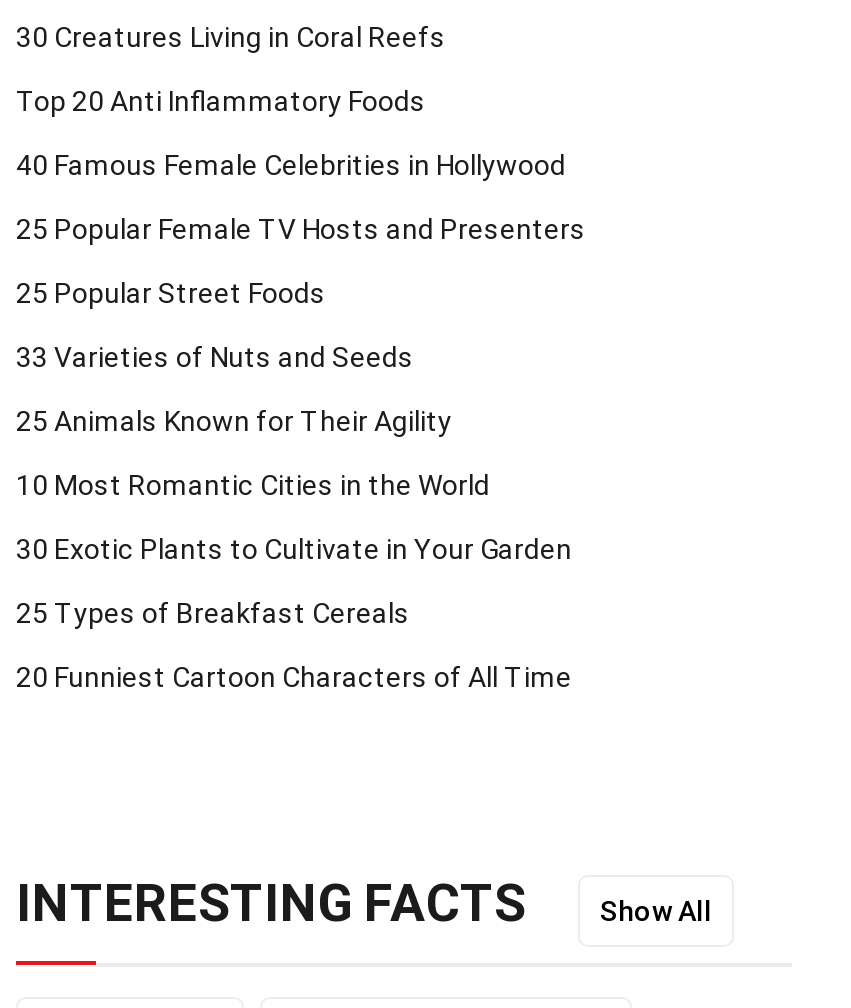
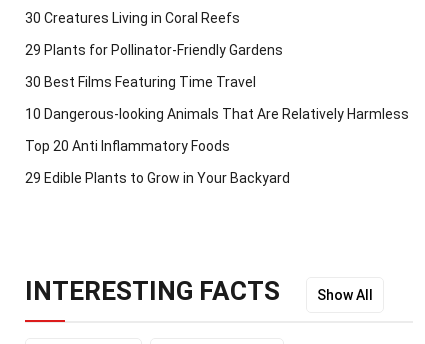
+ 29 Plants for Pollinator-Friendly Gardens
+ 30 Best Films Featuring Time Travel
+ 10 Dangerous-looking Animals That Are Relatively Harmless

moved down: Top 20 Anti Inflammatory Foods

- 40 Famous Female Celebrities in Hollywood
- 25 Popular Female TV Hosts and Presenters
- 25 Popular Street Foods
- 33 Varieties of Nuts and Seeds
- 25 Animals Known for Their Agility
- 10 Most Romantic Cities in the World
- 30 Exotic Plants to Cultivate in Your Garden
- 25 Types of Breakfast Cereals
- 20 Funniest Cartoon Characters of All Time
+ 29 Edible Plants to Grow in Your Backyard
